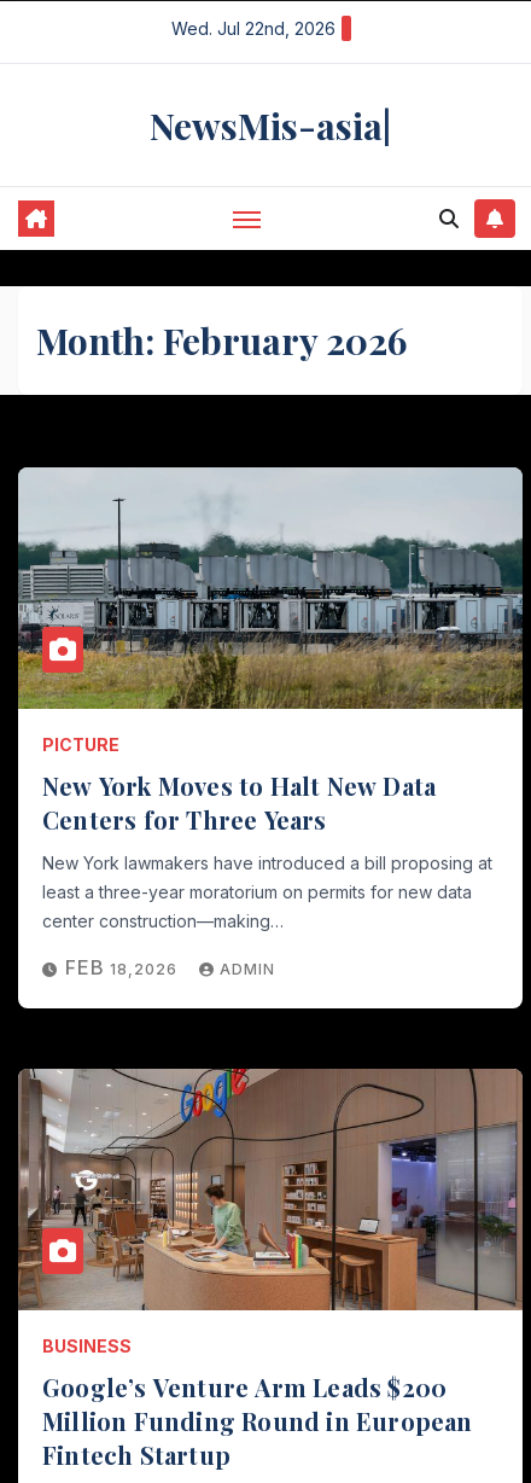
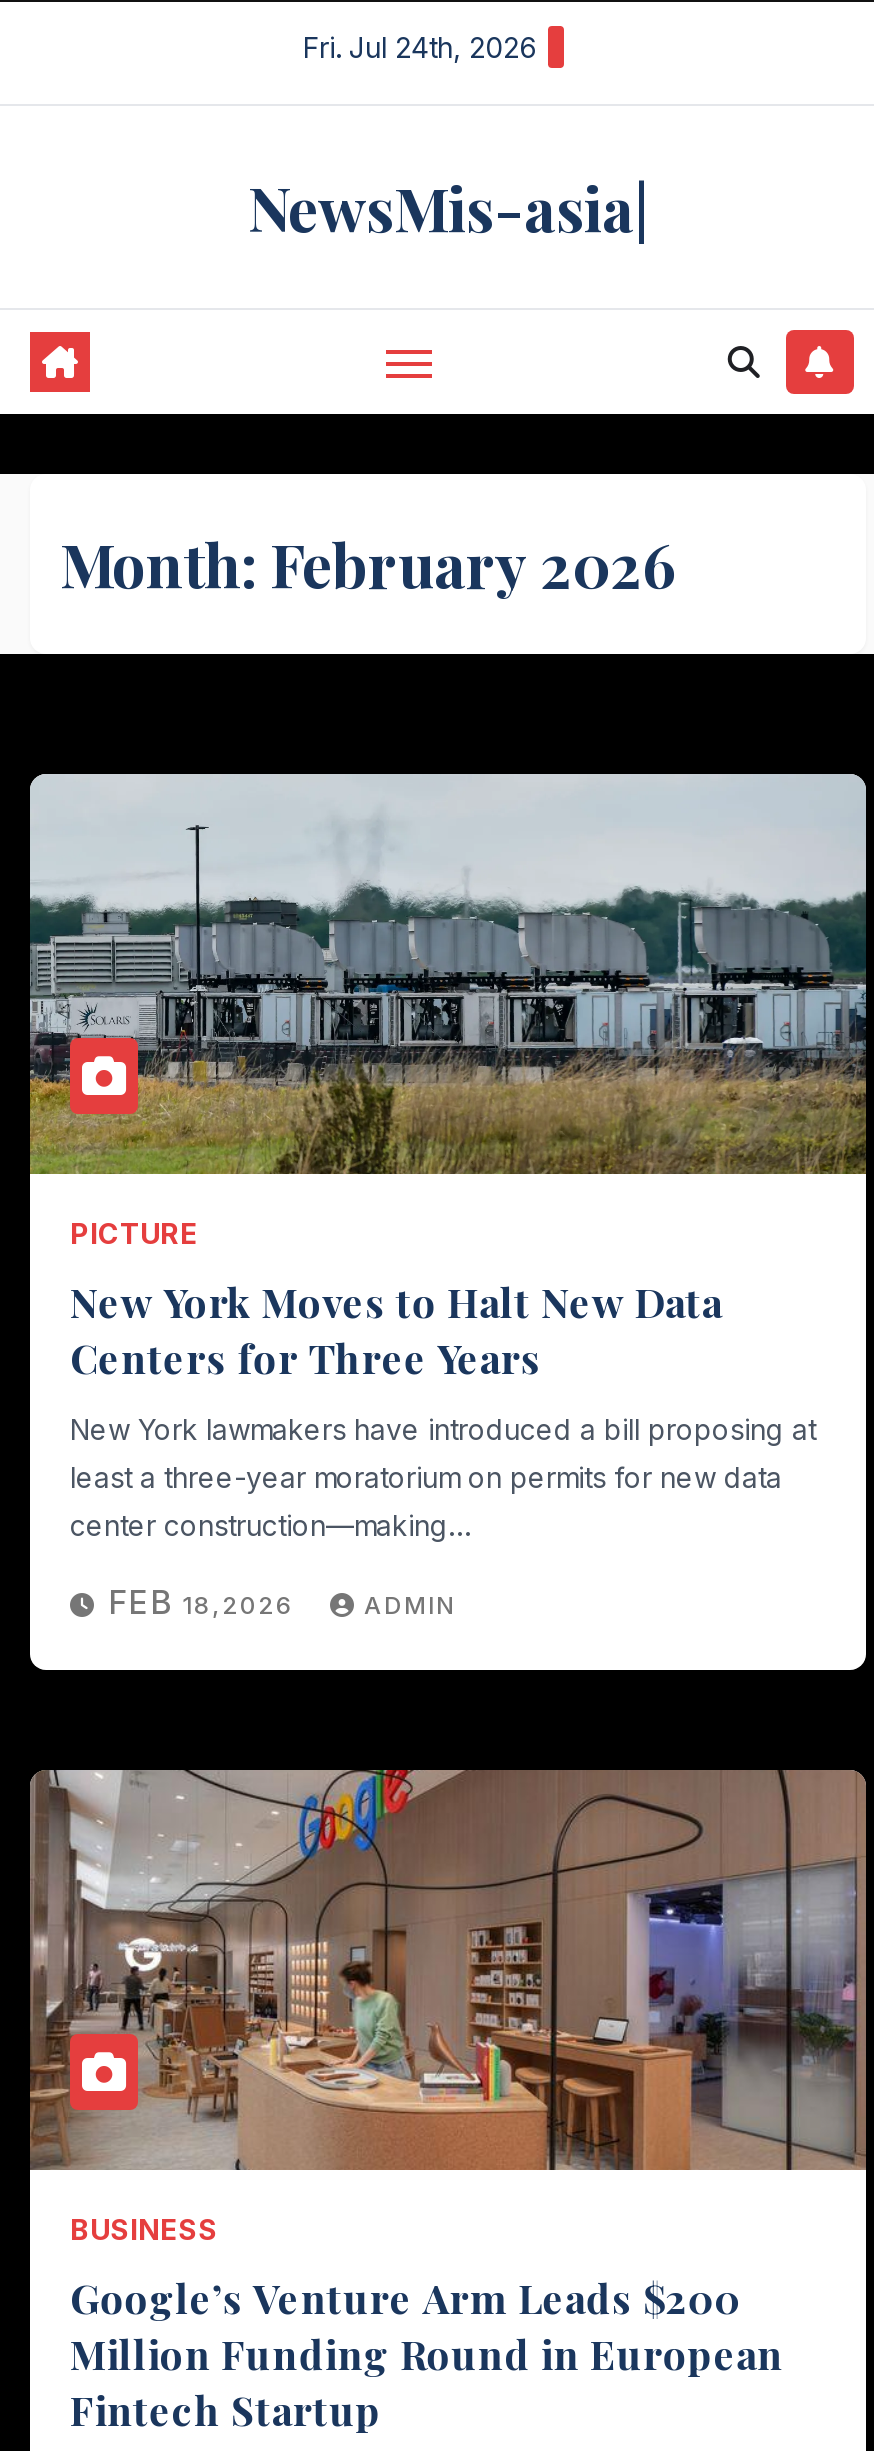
- Wed. Jul 22nd, 2026
+ Fri. Jul 24th, 2026
